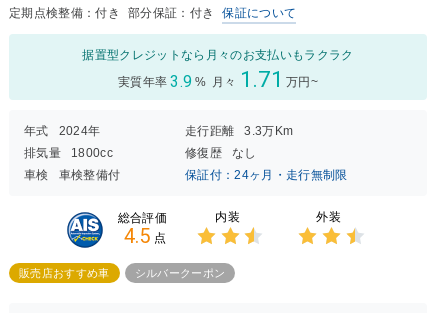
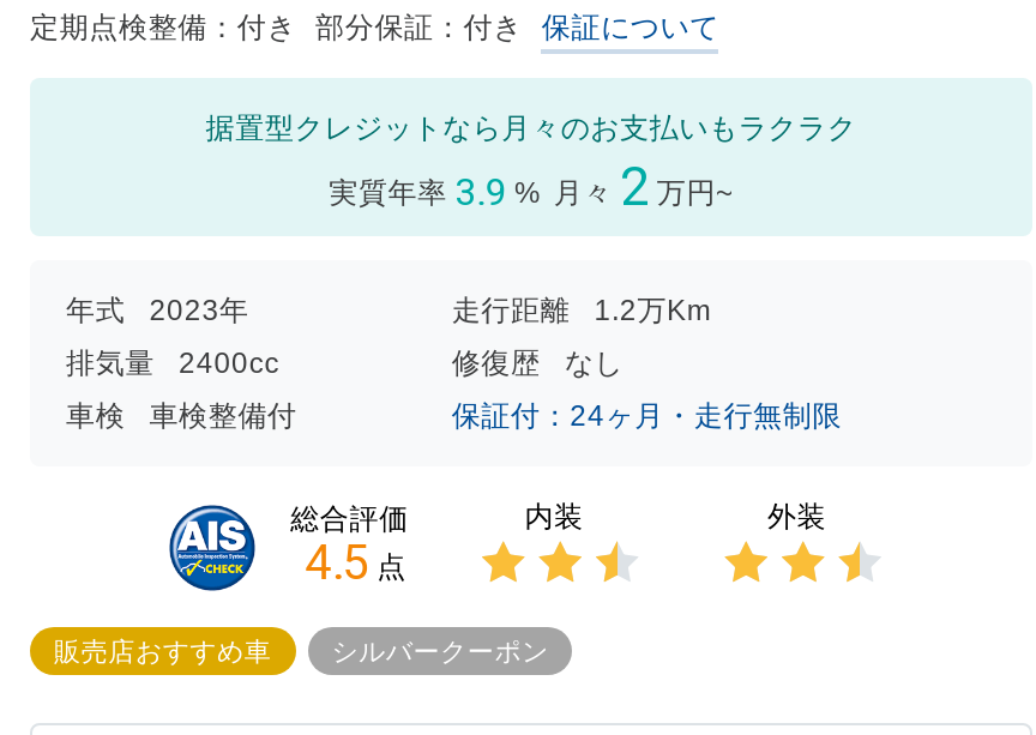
- 実質年率 3.9 % 月々 1.71 万円~
+ 実質年率 3.9 % 月々 2 万円~

- 年式 2024年
+ 年式 2023年

- 走行距離 3.3万Km
+ 走行距離 1.2万Km

- 排気量 1800cc
+ 排気量 2400cc
